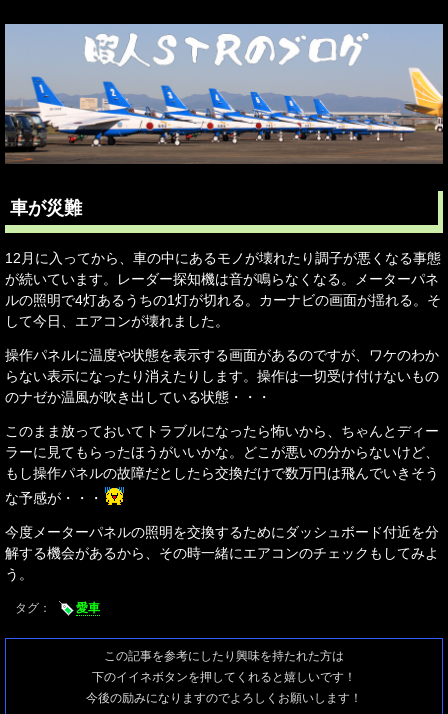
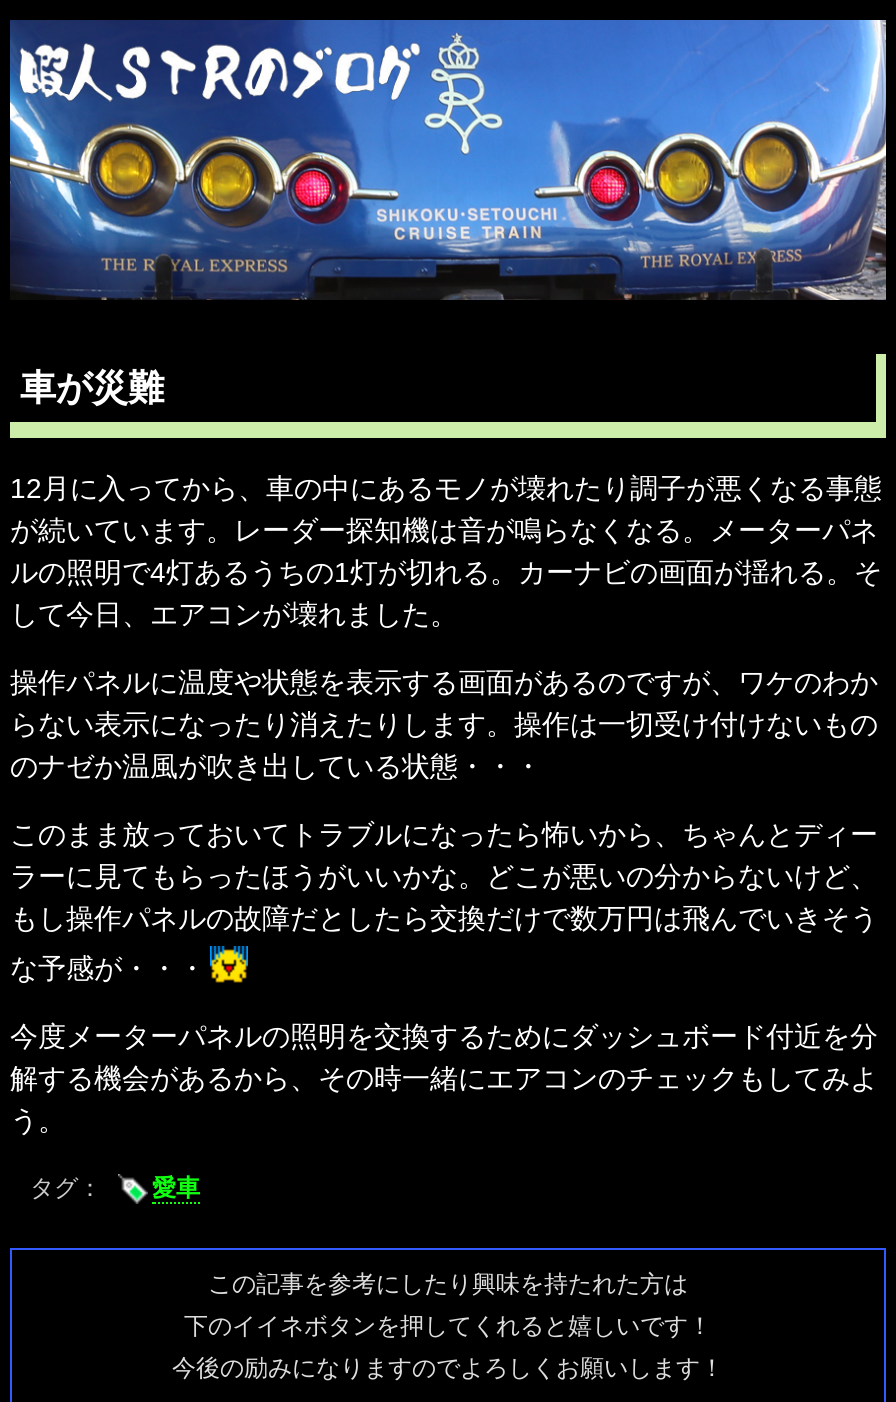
- [image]
+ [image]
